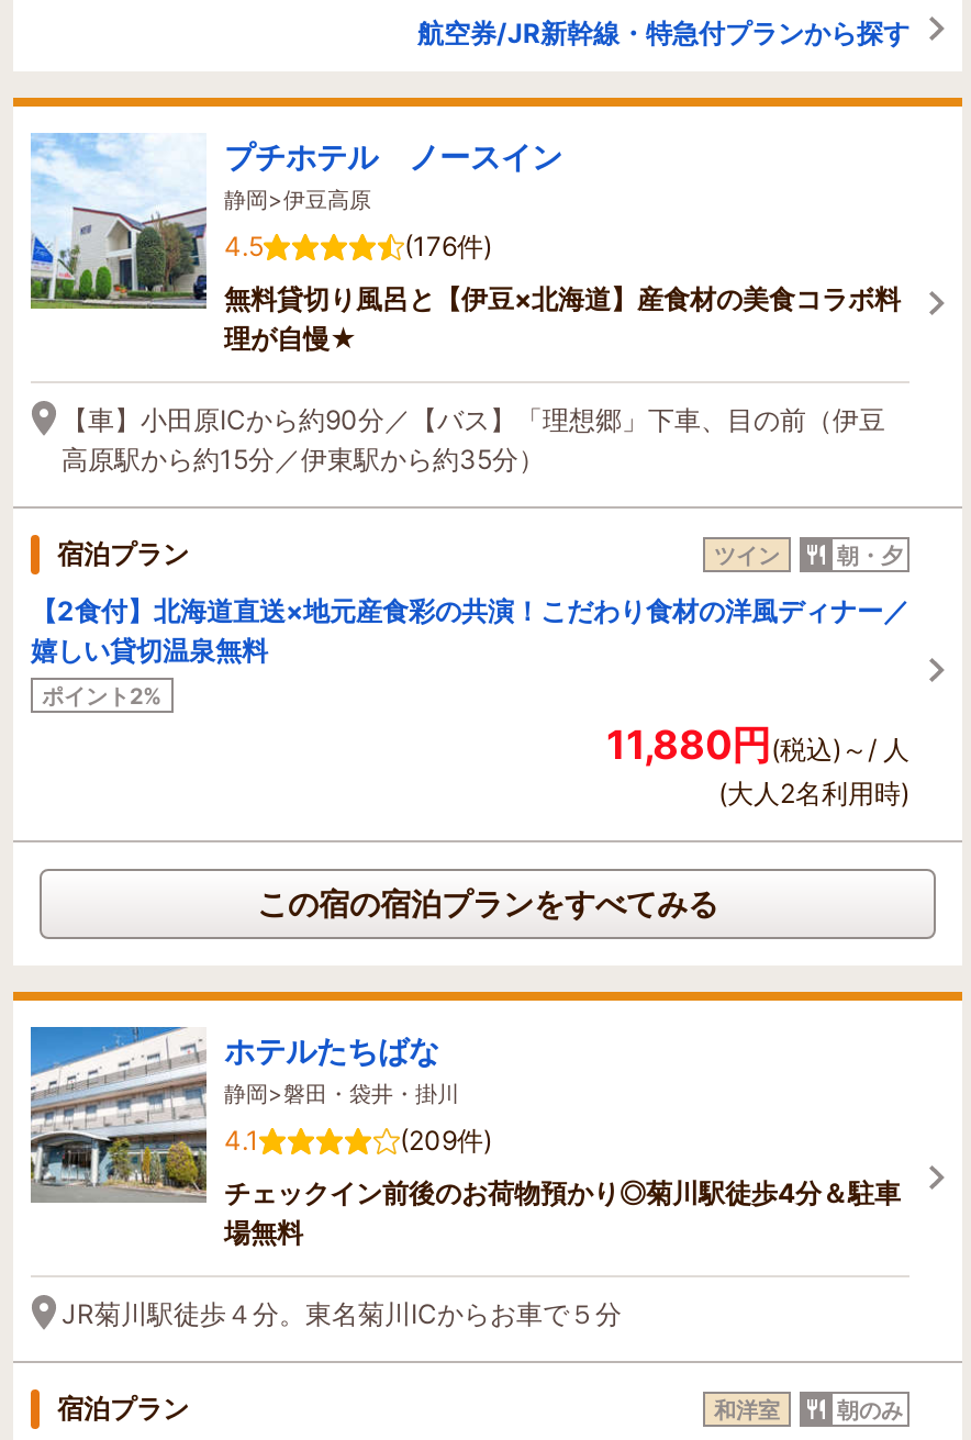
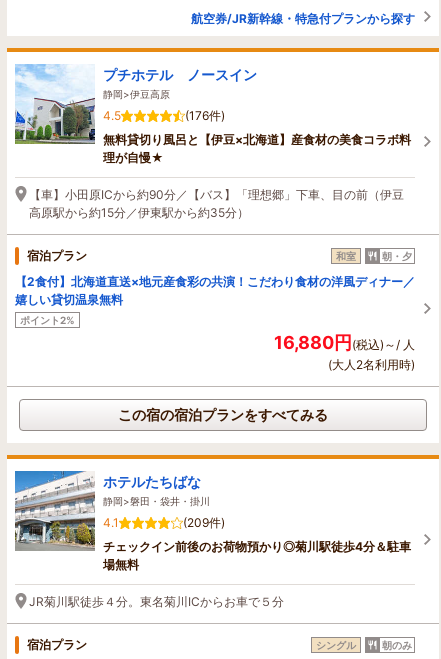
- ツイン
+ 和室

- 11,880円(税込)～/ 人
+ 16,880円(税込)～/ 人

- 和洋室
+ シングル
